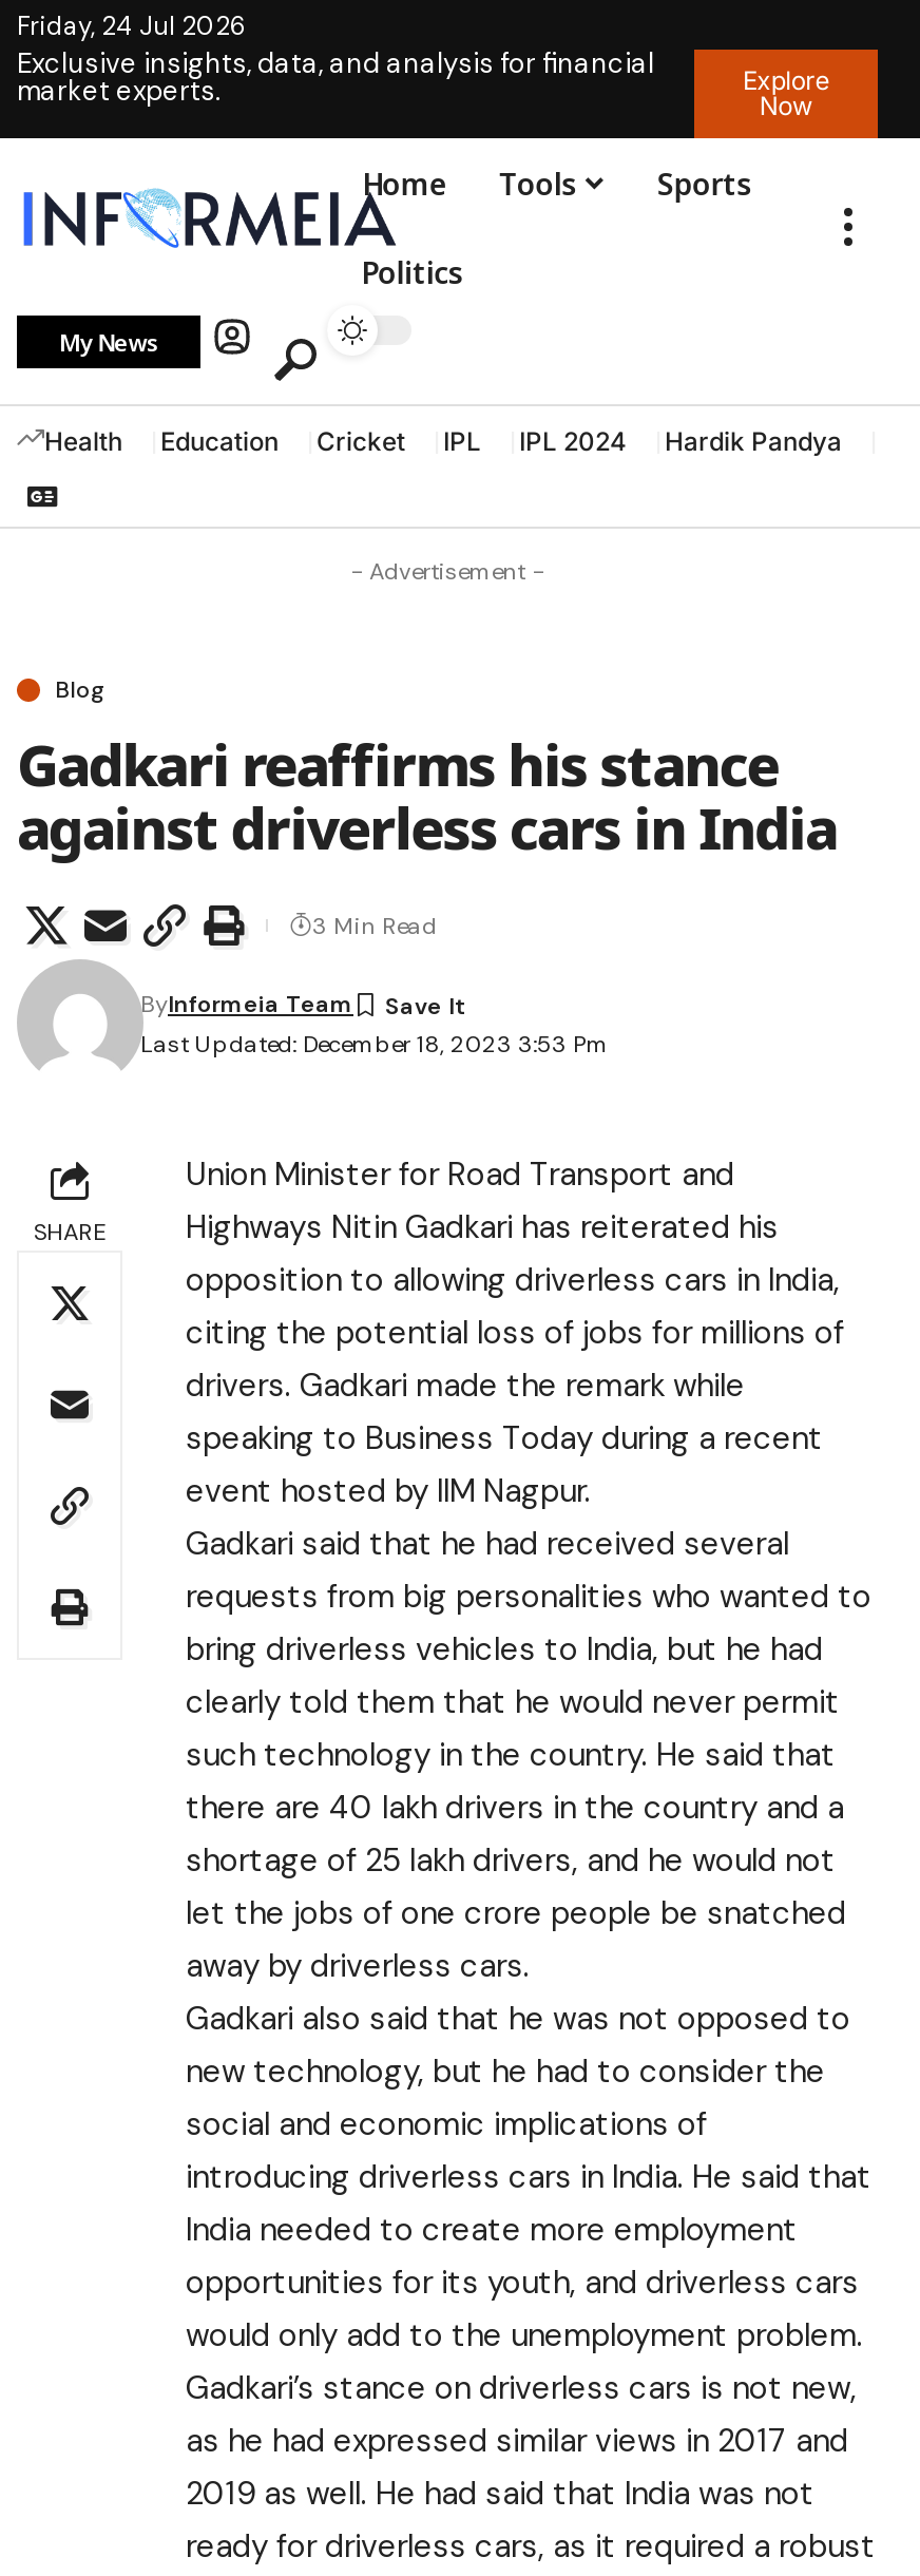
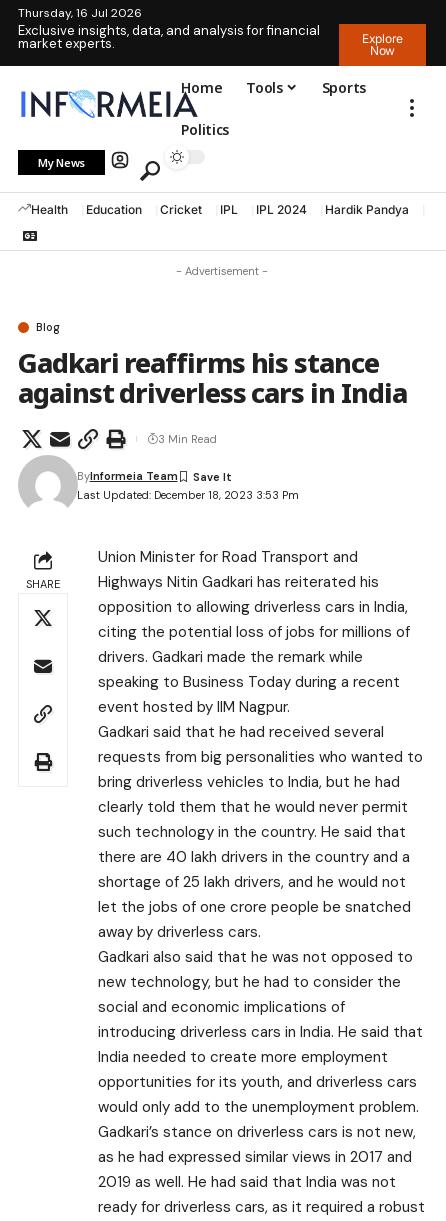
- Friday, 24 Jul 2026
+ Thursday, 16 Jul 2026
